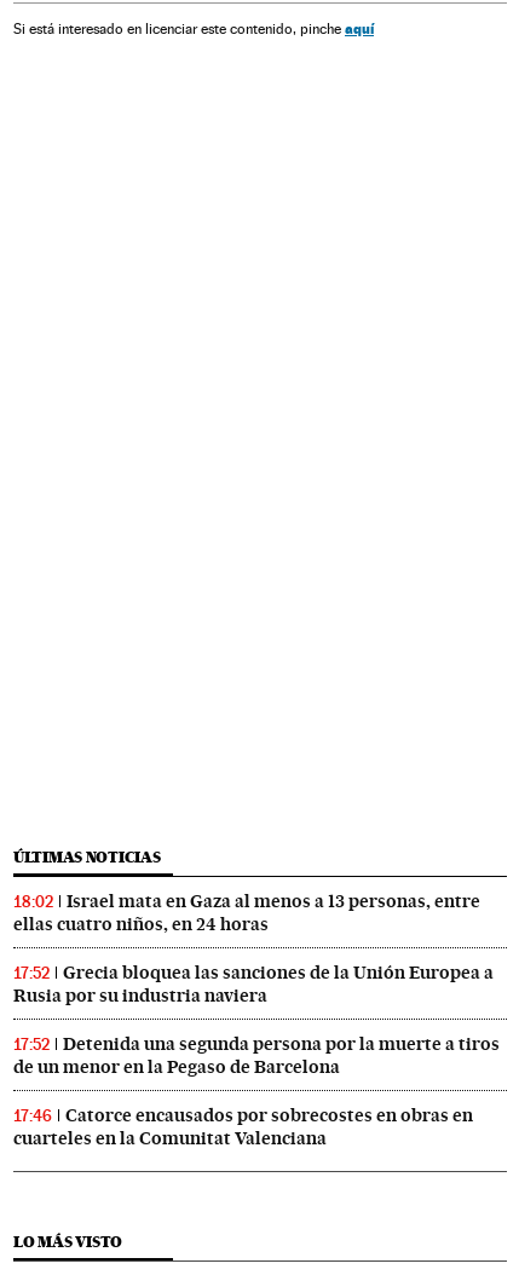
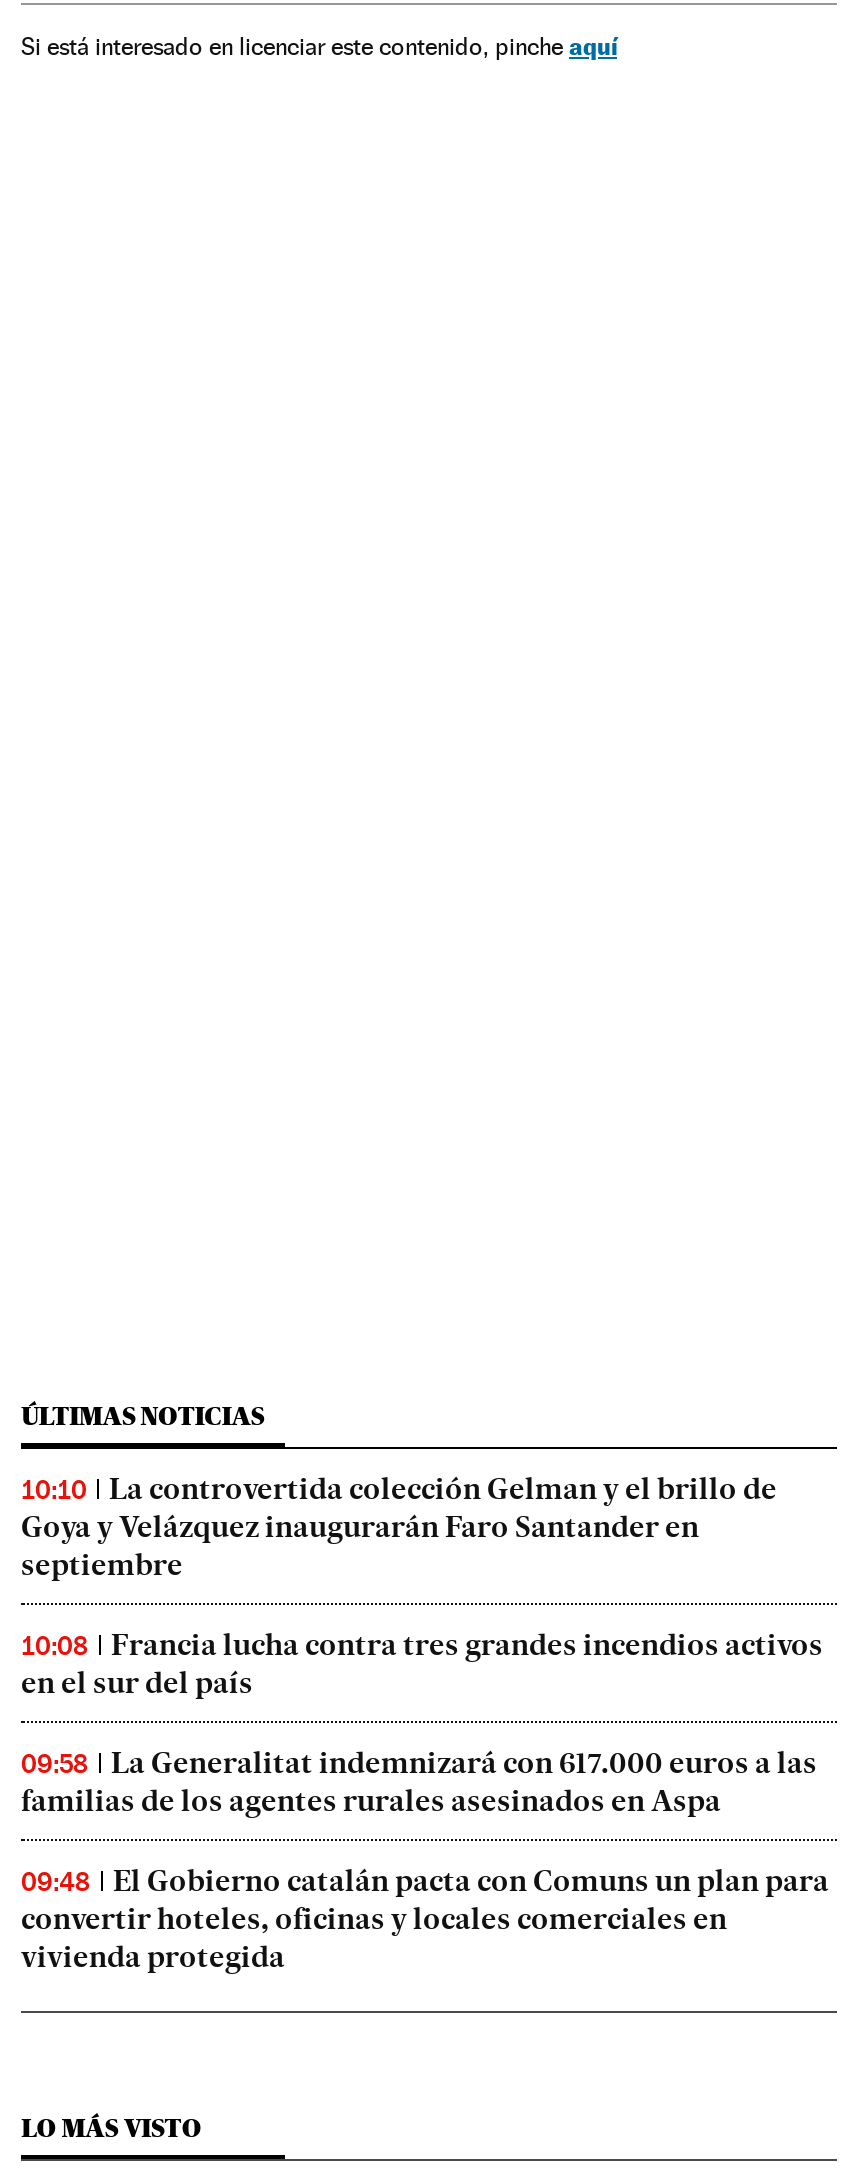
- 18:02
- Israel mata en Gaza al menos a 13 personas, entre
- ellas cuatro niños, en 24 horas
+ 10:10
+ La controvertida colección Gelman y el brillo de
+ Goya y Velázquez inaugurarán Faro Santander en
+ septiembre

- 17:52
- Grecia bloquea las sanciones de la Unión Europea a
- Rusia por su industria naviera
+ 10:08
+ Francia lucha contra tres grandes incendios activos
+ en el sur del país

- 17:52
- Detenida una segunda persona por la muerte a tiros
- de un menor en la Pegaso de Barcelona
+ 09:58
+ La Generalitat indemnizará con 617.000 euros a las
+ familias de los agentes rurales asesinados en Aspa

- 17:46
- Catorce encausados por sobrecostes en obras en
- cuarteles en la Comunitat Valenciana
+ 09:48
+ El Gobierno catalán pacta con Comuns un plan para
+ convertir hoteles, oficinas y locales comerciales en
+ vivienda protegida
